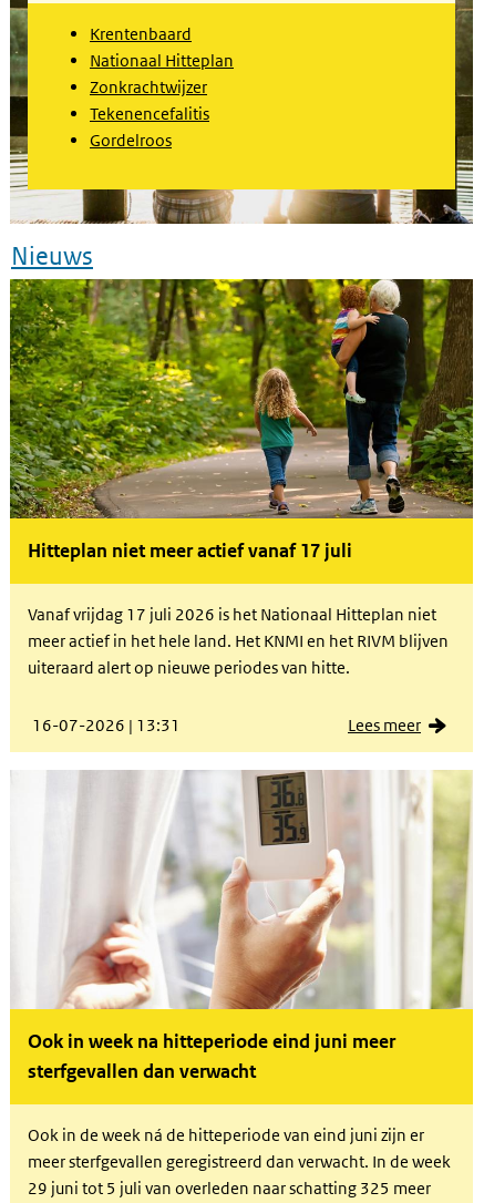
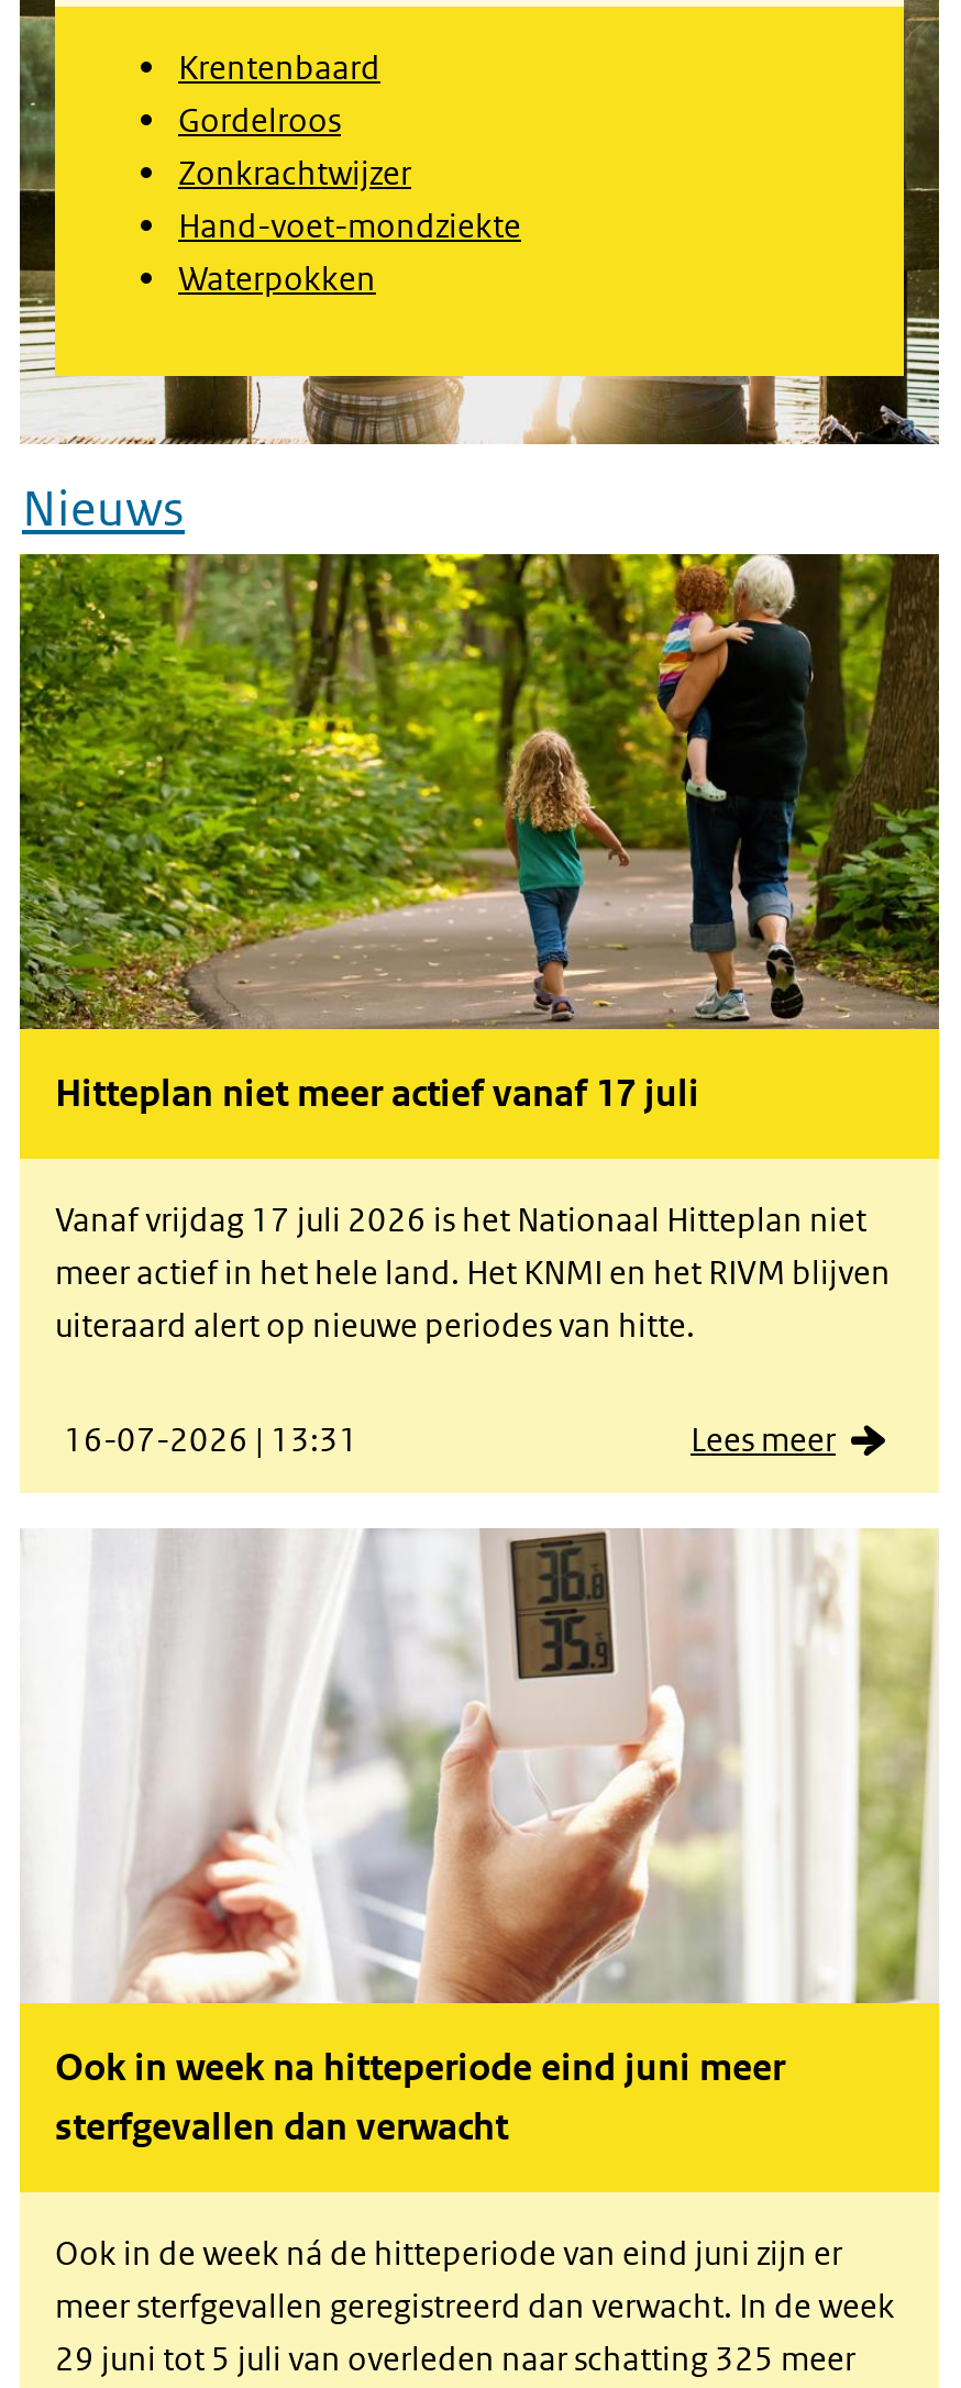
- Nationaal Hitteplan
+ Gordelroos

- Tekenencefalitis
- Gordelroos
+ Hand-voet-mondziekte
+ Waterpokken
